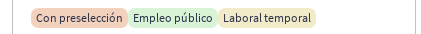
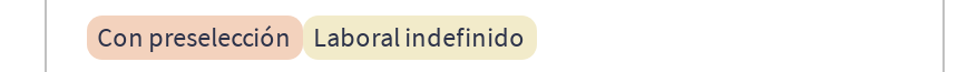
- Empleo público
- Laboral temporal
+ Laboral indefinido
